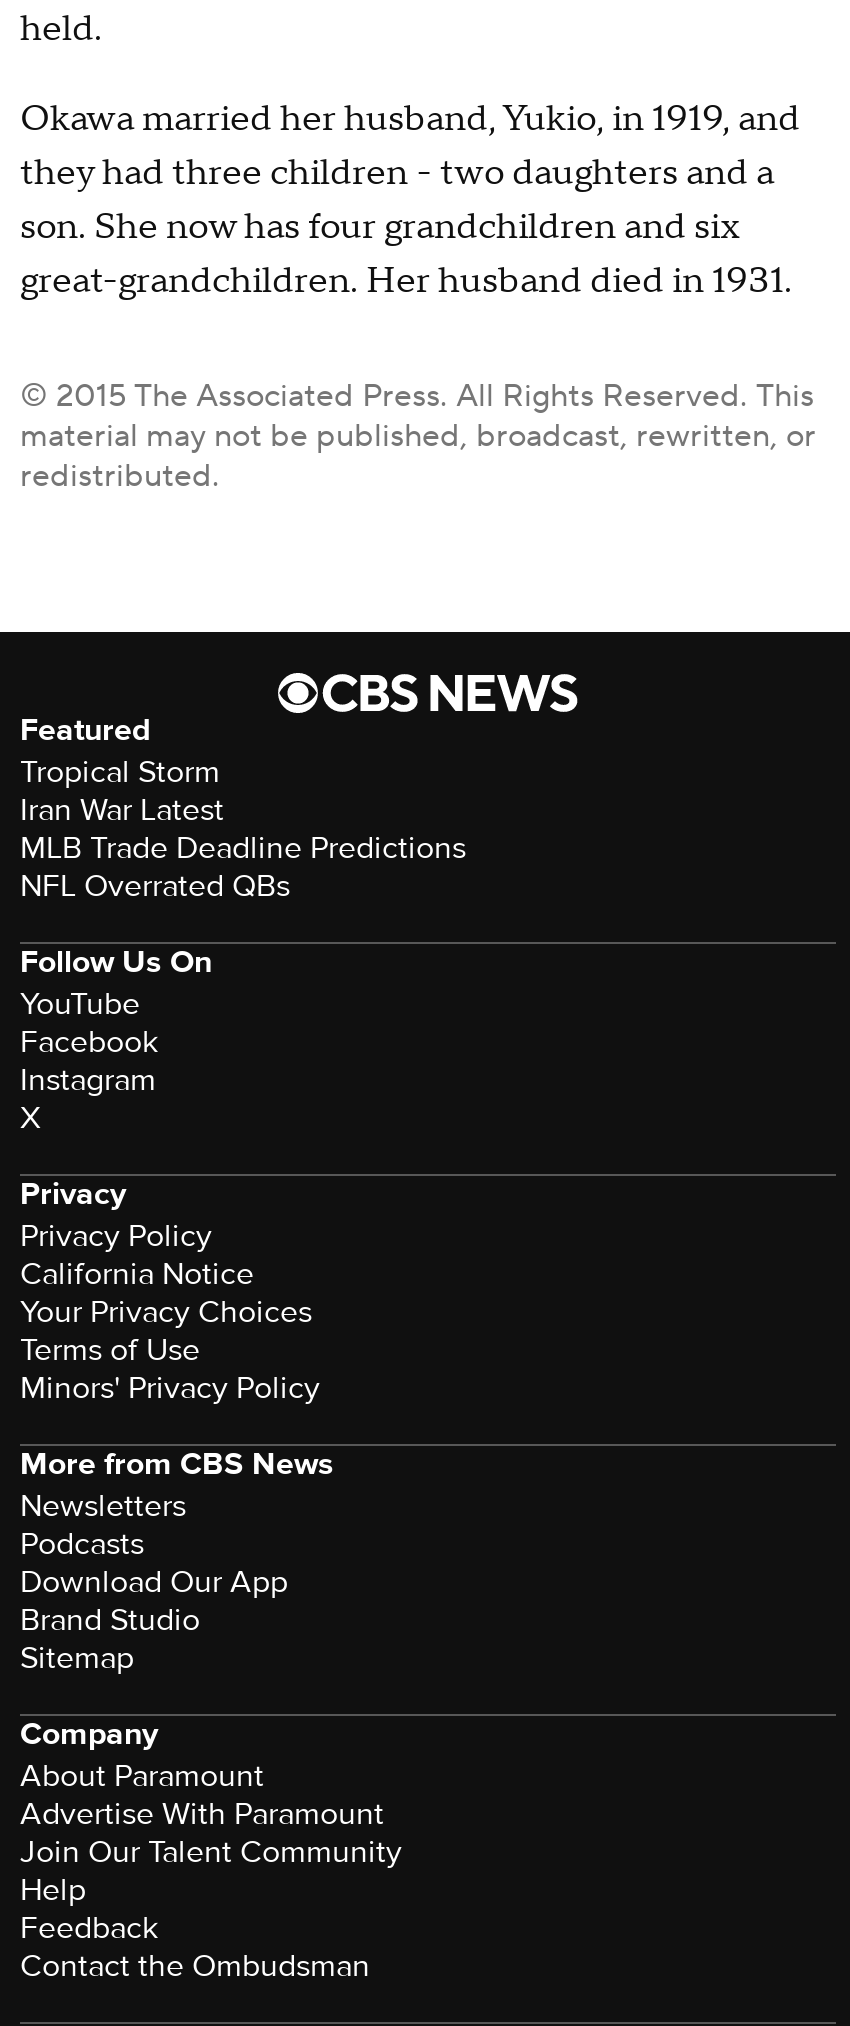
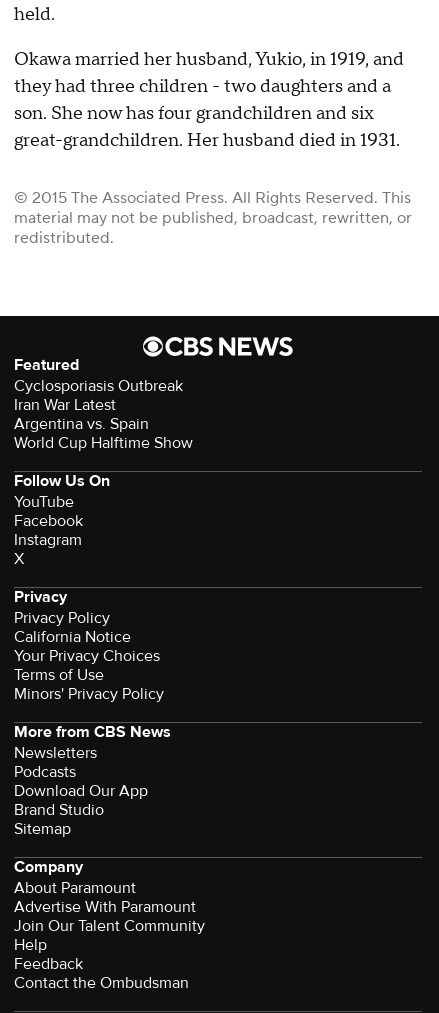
- Tropical Storm
+ Cyclosporiasis Outbreak

- MLB Trade Deadline Predictions
- NFL Overrated QBs
+ Argentina vs. Spain
+ World Cup Halftime Show
